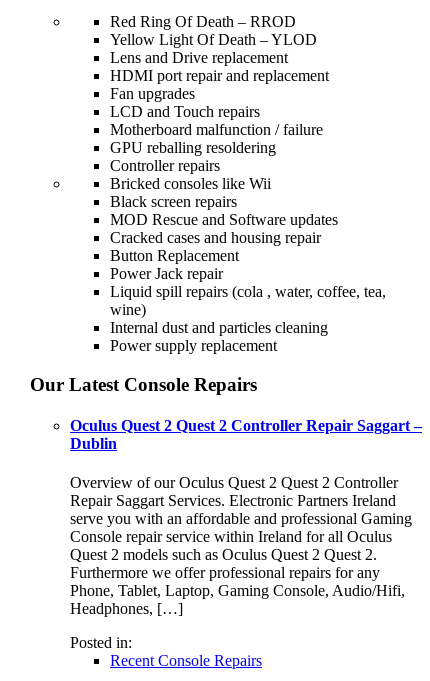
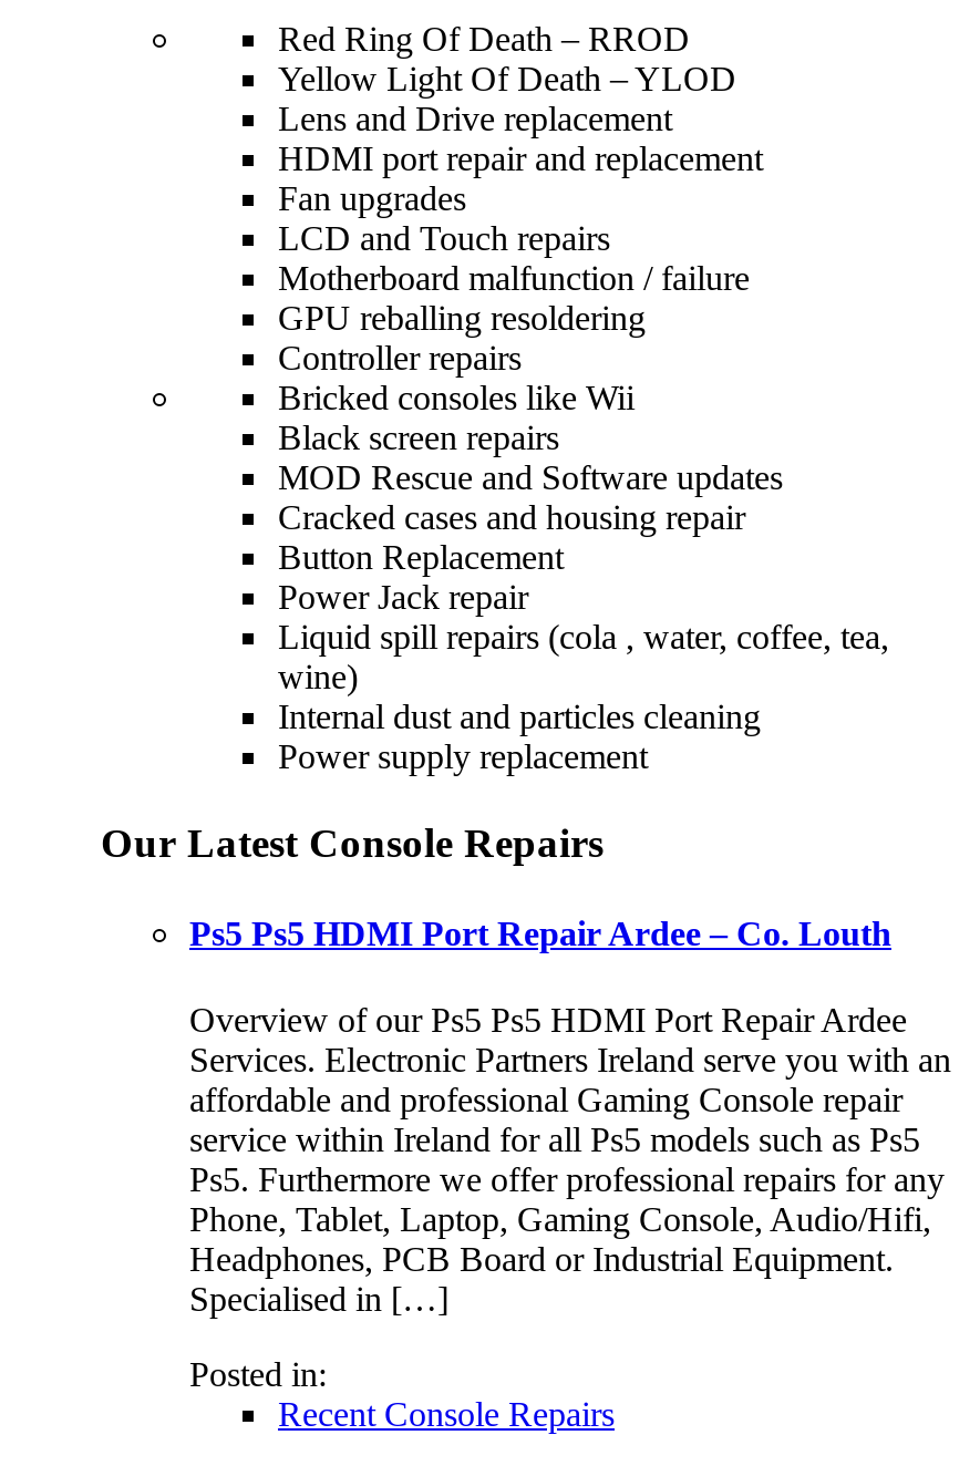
- Oculus Quest 2 Quest 2 Controller Repair Saggart –
- Dublin
+ Ps5 Ps5 HDMI Port Repair Ardee – Co. Louth

- Overview of our Oculus Quest 2 Quest 2 Controller
- Repair Saggart Services. Electronic Partners Ireland
- serve you with an affordable and professional Gaming
- Console repair service within Ireland for all Oculus
- Quest 2 models such as Oculus Quest 2 Quest 2.
- Furthermore we offer professional repairs for any
+ Overview of our Ps5 Ps5 HDMI Port Repair Ardee
+ Services. Electronic Partners Ireland serve you with an
+ affordable and professional Gaming Console repair
+ service within Ireland for all Ps5 models such as Ps5
+ Ps5. Furthermore we offer professional repairs for any

moved up: Phone, Tablet, Laptop, Gaming Console, Audio/Hifi,

- Headphones, […]
+ Headphones, PCB Board or Industrial Equipment.
+ Specialised in […]
